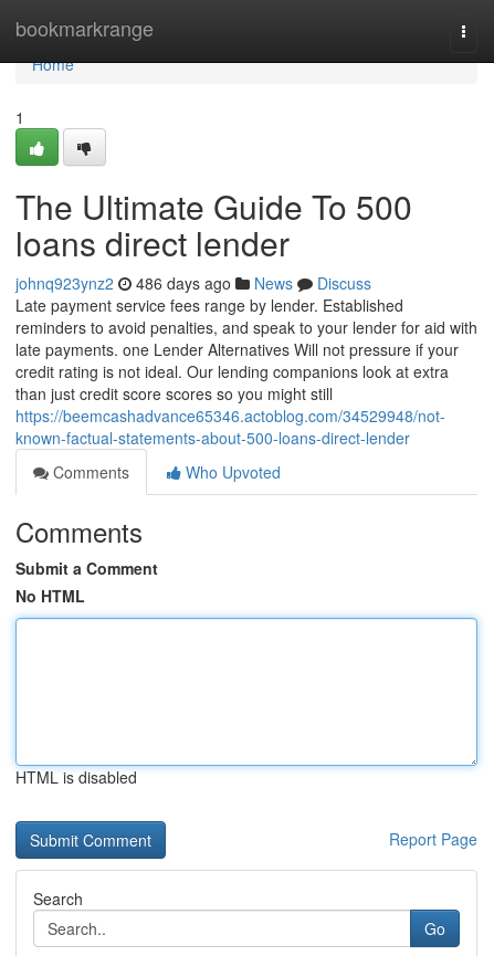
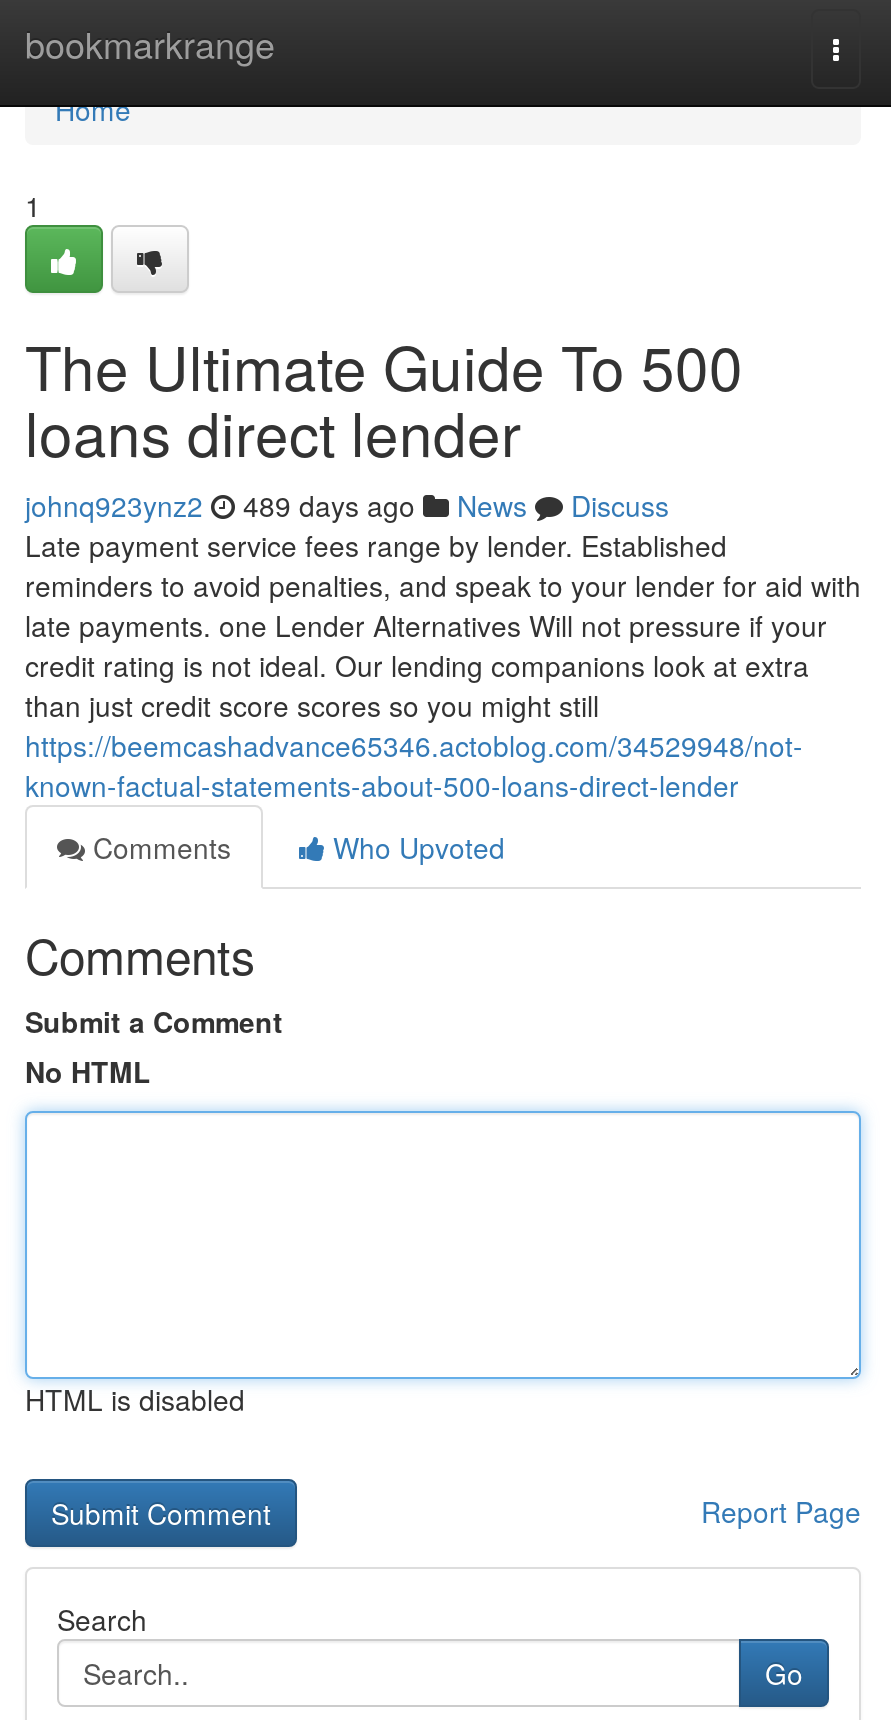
- johnq923ynz2 486 days ago News Discuss
+ johnq923ynz2 489 days ago News Discuss
